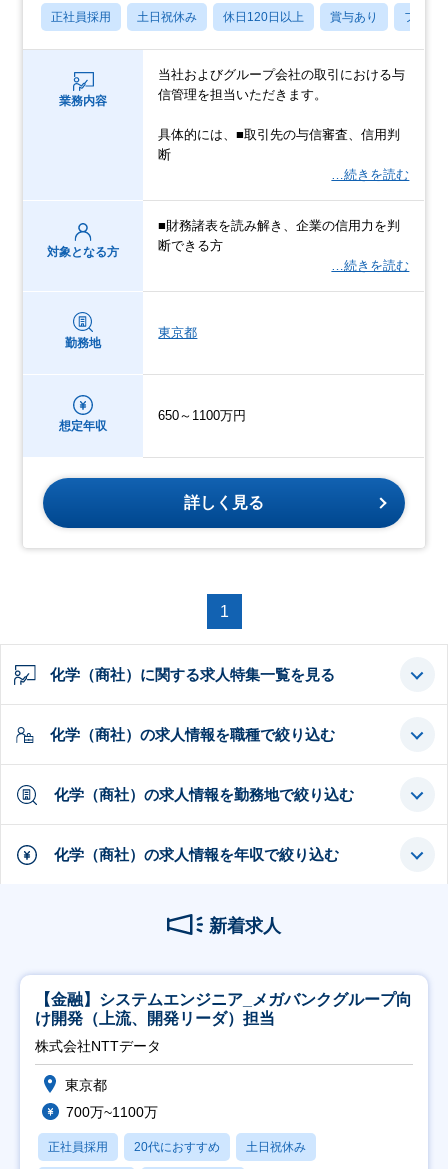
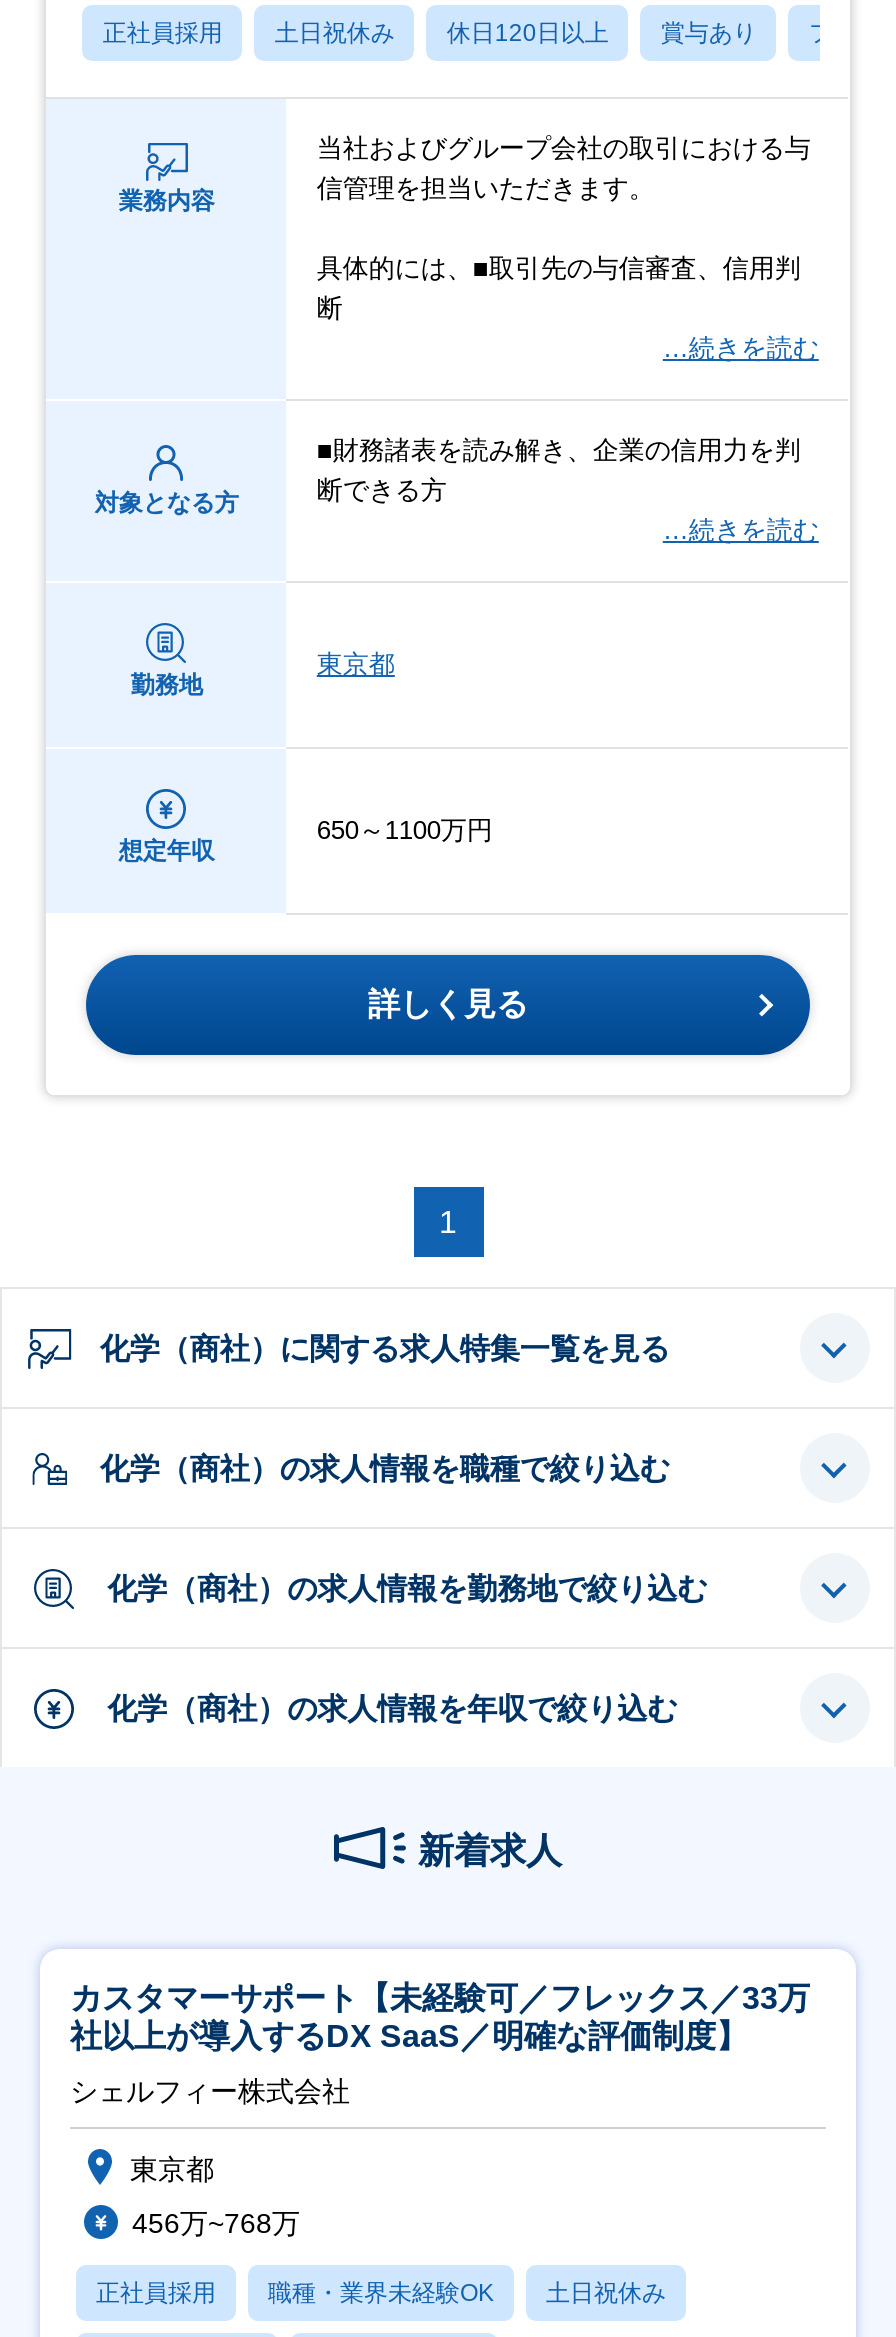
- 【金融】システムエンジニア_メガバンクグループ向
- け開発（上流、開発リーダ）担当
+ カスタマーサポート【未経験可／フレックス／33万
+ 社以上が導入するDX SaaS／明確な評価制度】

- 株式会社NTTデータ
+ シェルフィー株式会社

- 700万~1100万
+ 456万~768万

- 20代におすすめ
+ 職種・業界未経験OK
